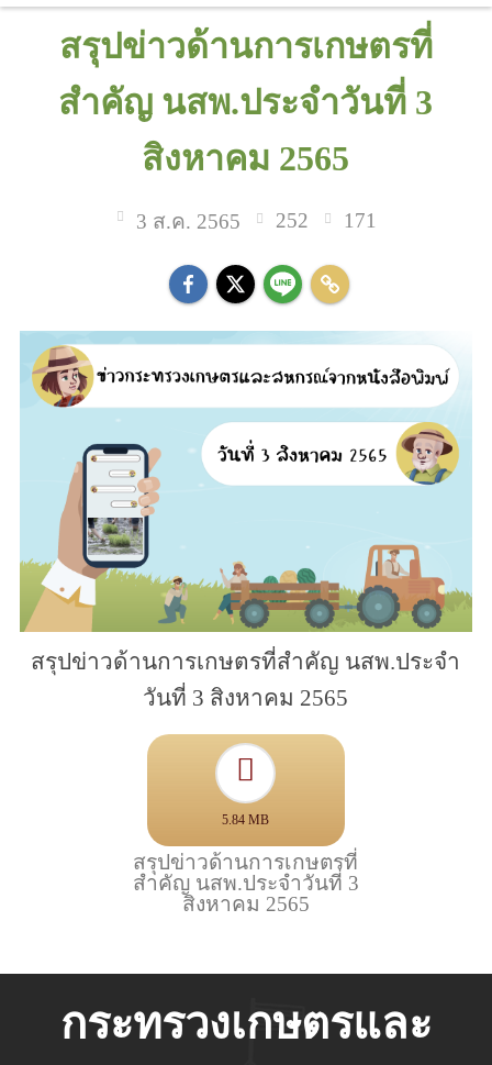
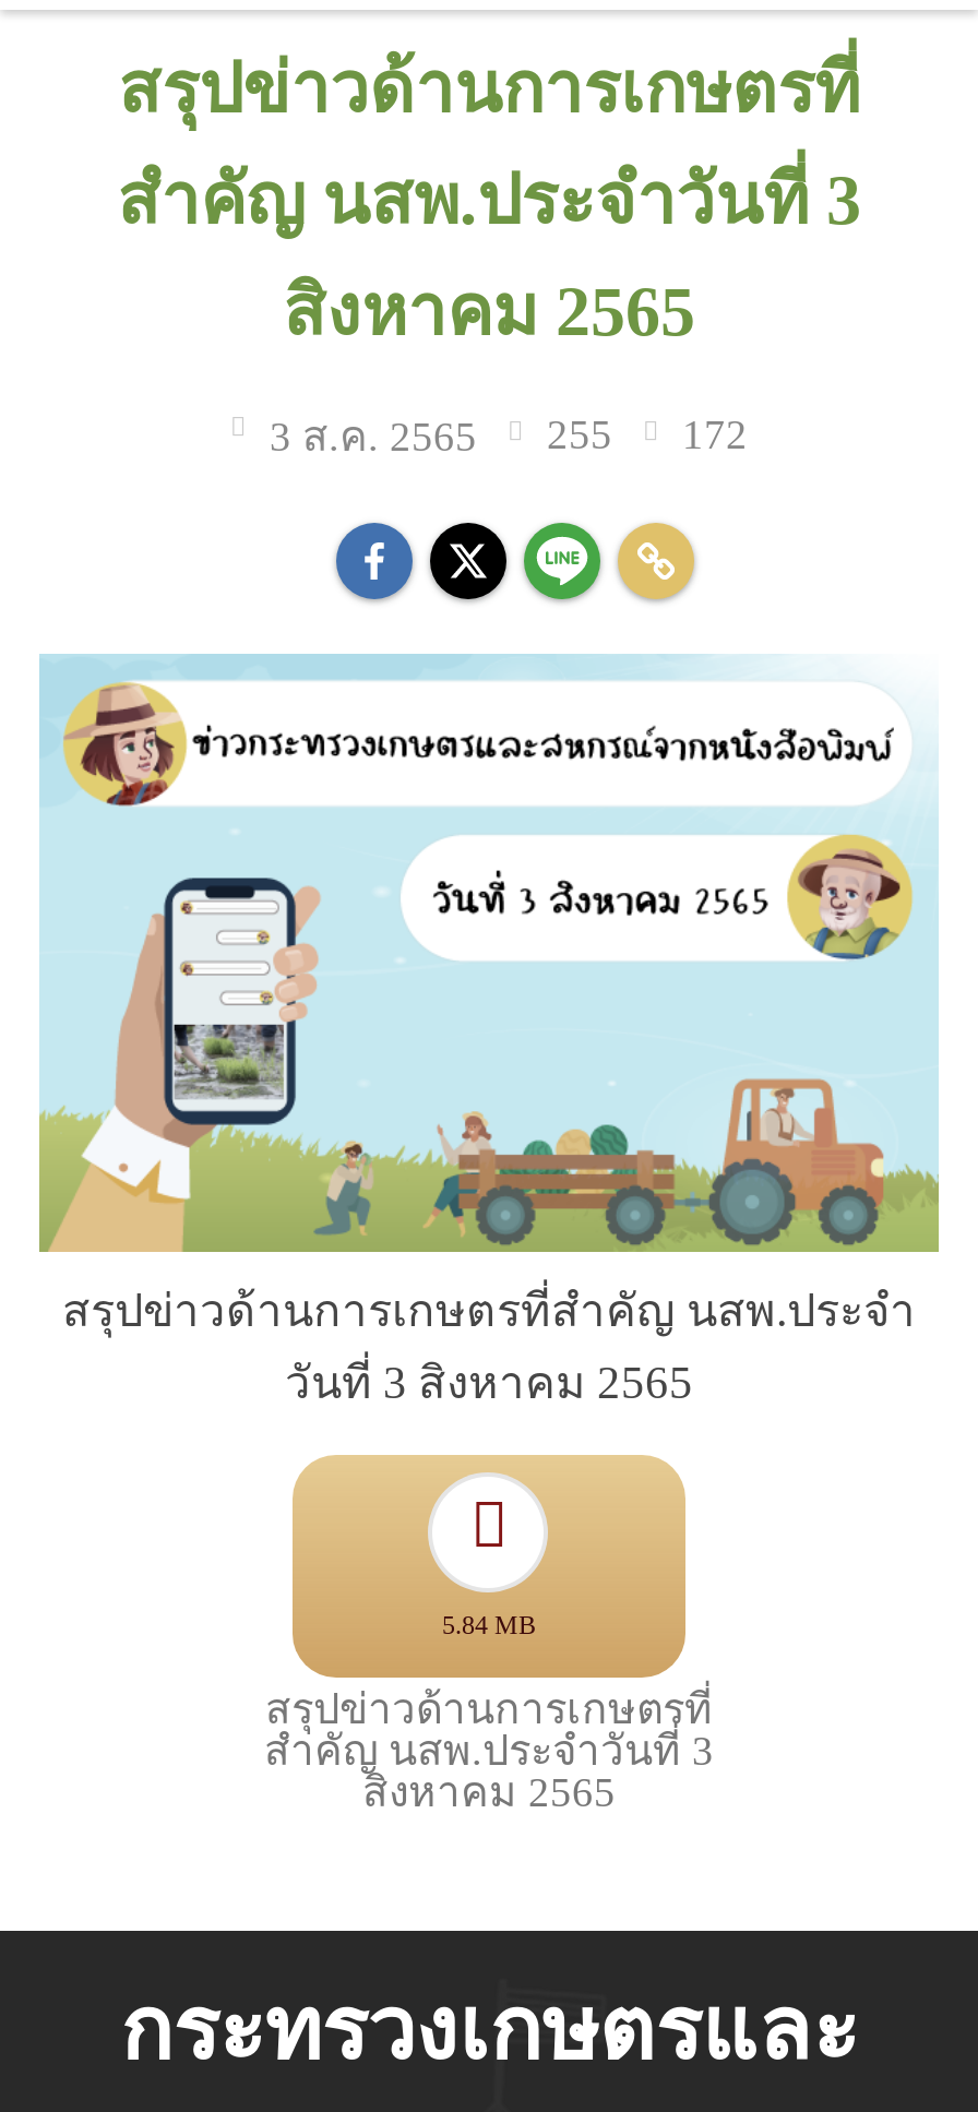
- 252
+ 255

- 171
+ 172
